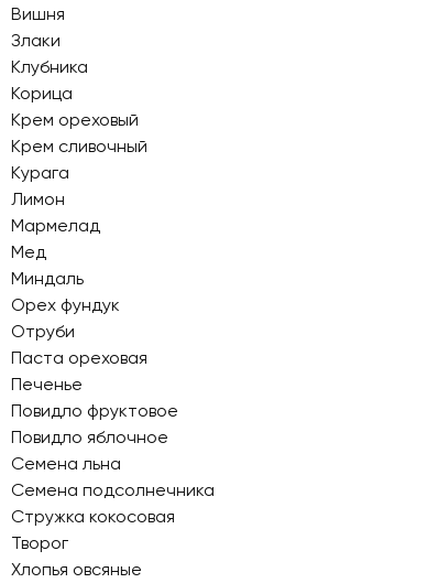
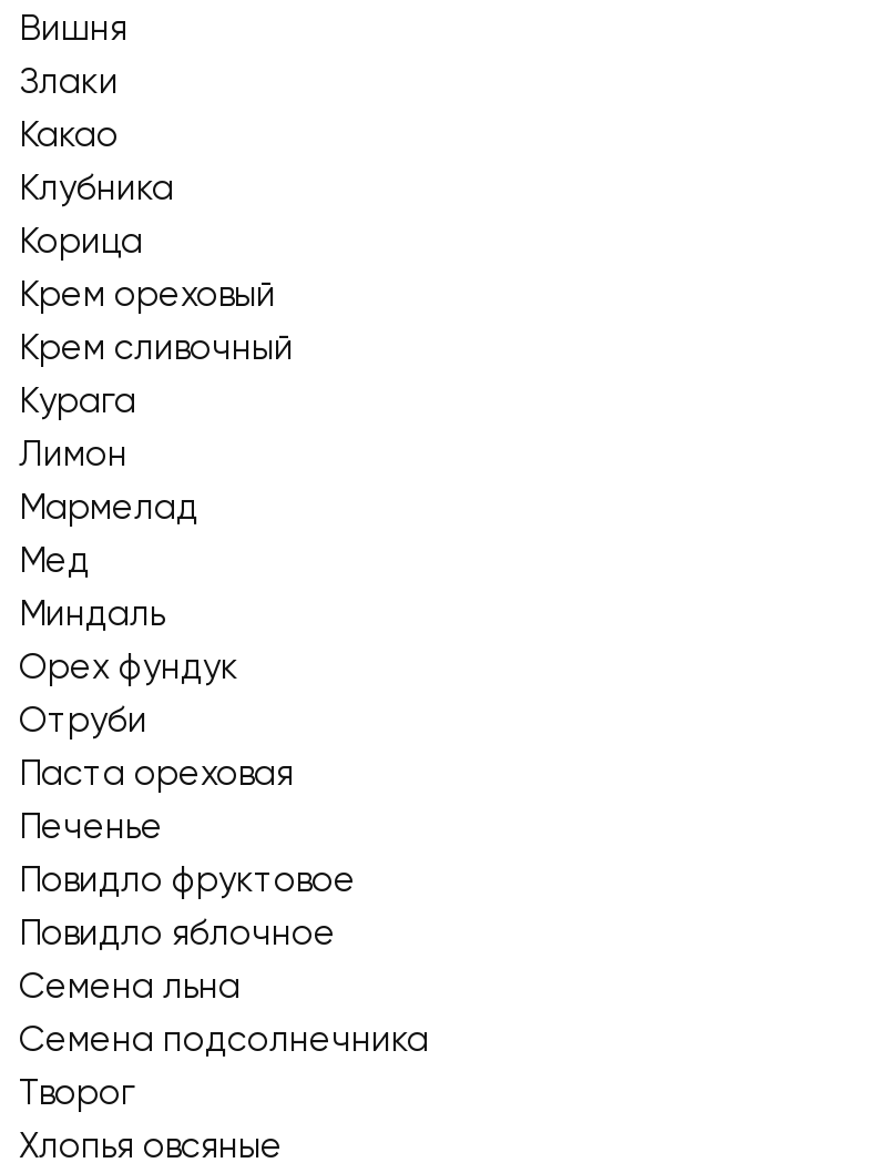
+ Какао

moved down: Клубника | Корица | Крем ореховый | ... | Семена льна | Семена подсолнечника

- Стружка кокосовая
